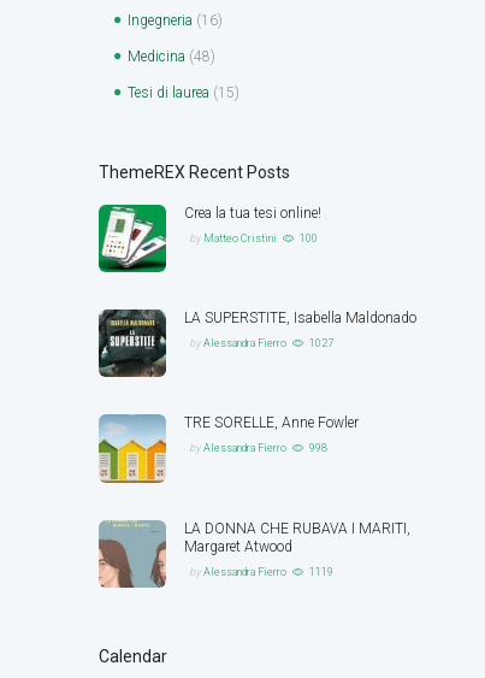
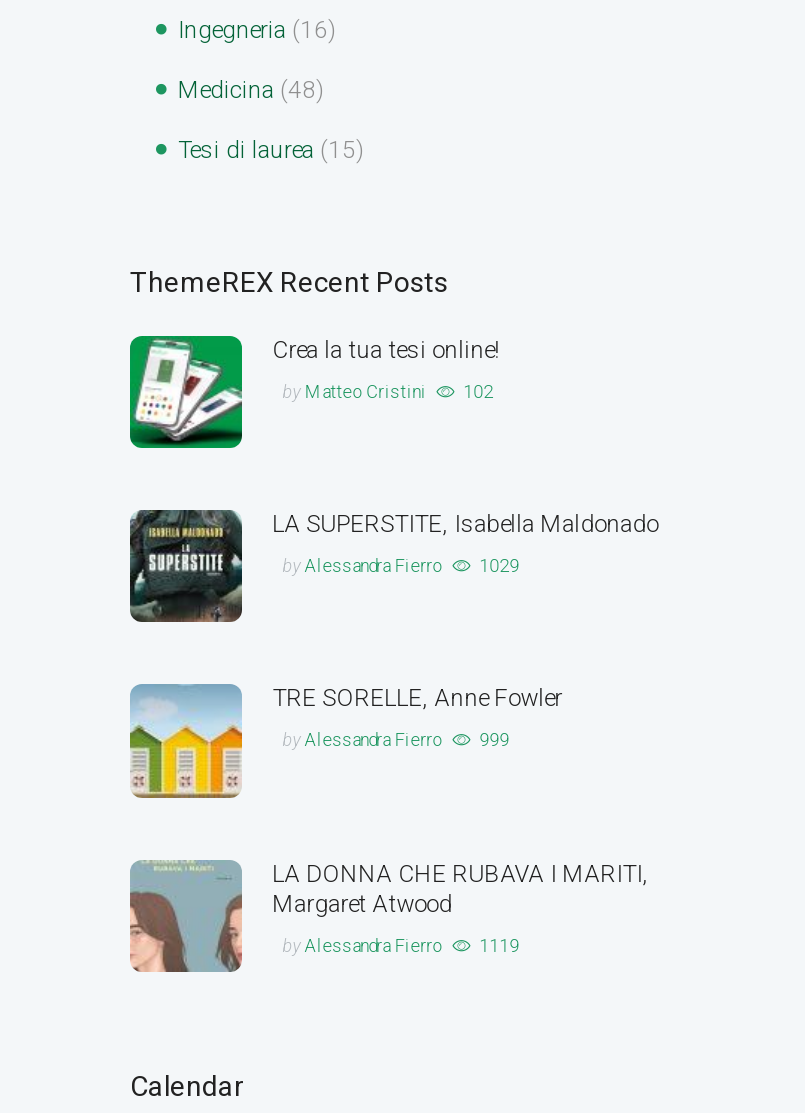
- by Matteo Cristini 100
+ by Matteo Cristini 102

- by Alessandra Fierro 1027
+ by Alessandra Fierro 1029

- by Alessandra Fierro 998
+ by Alessandra Fierro 999
